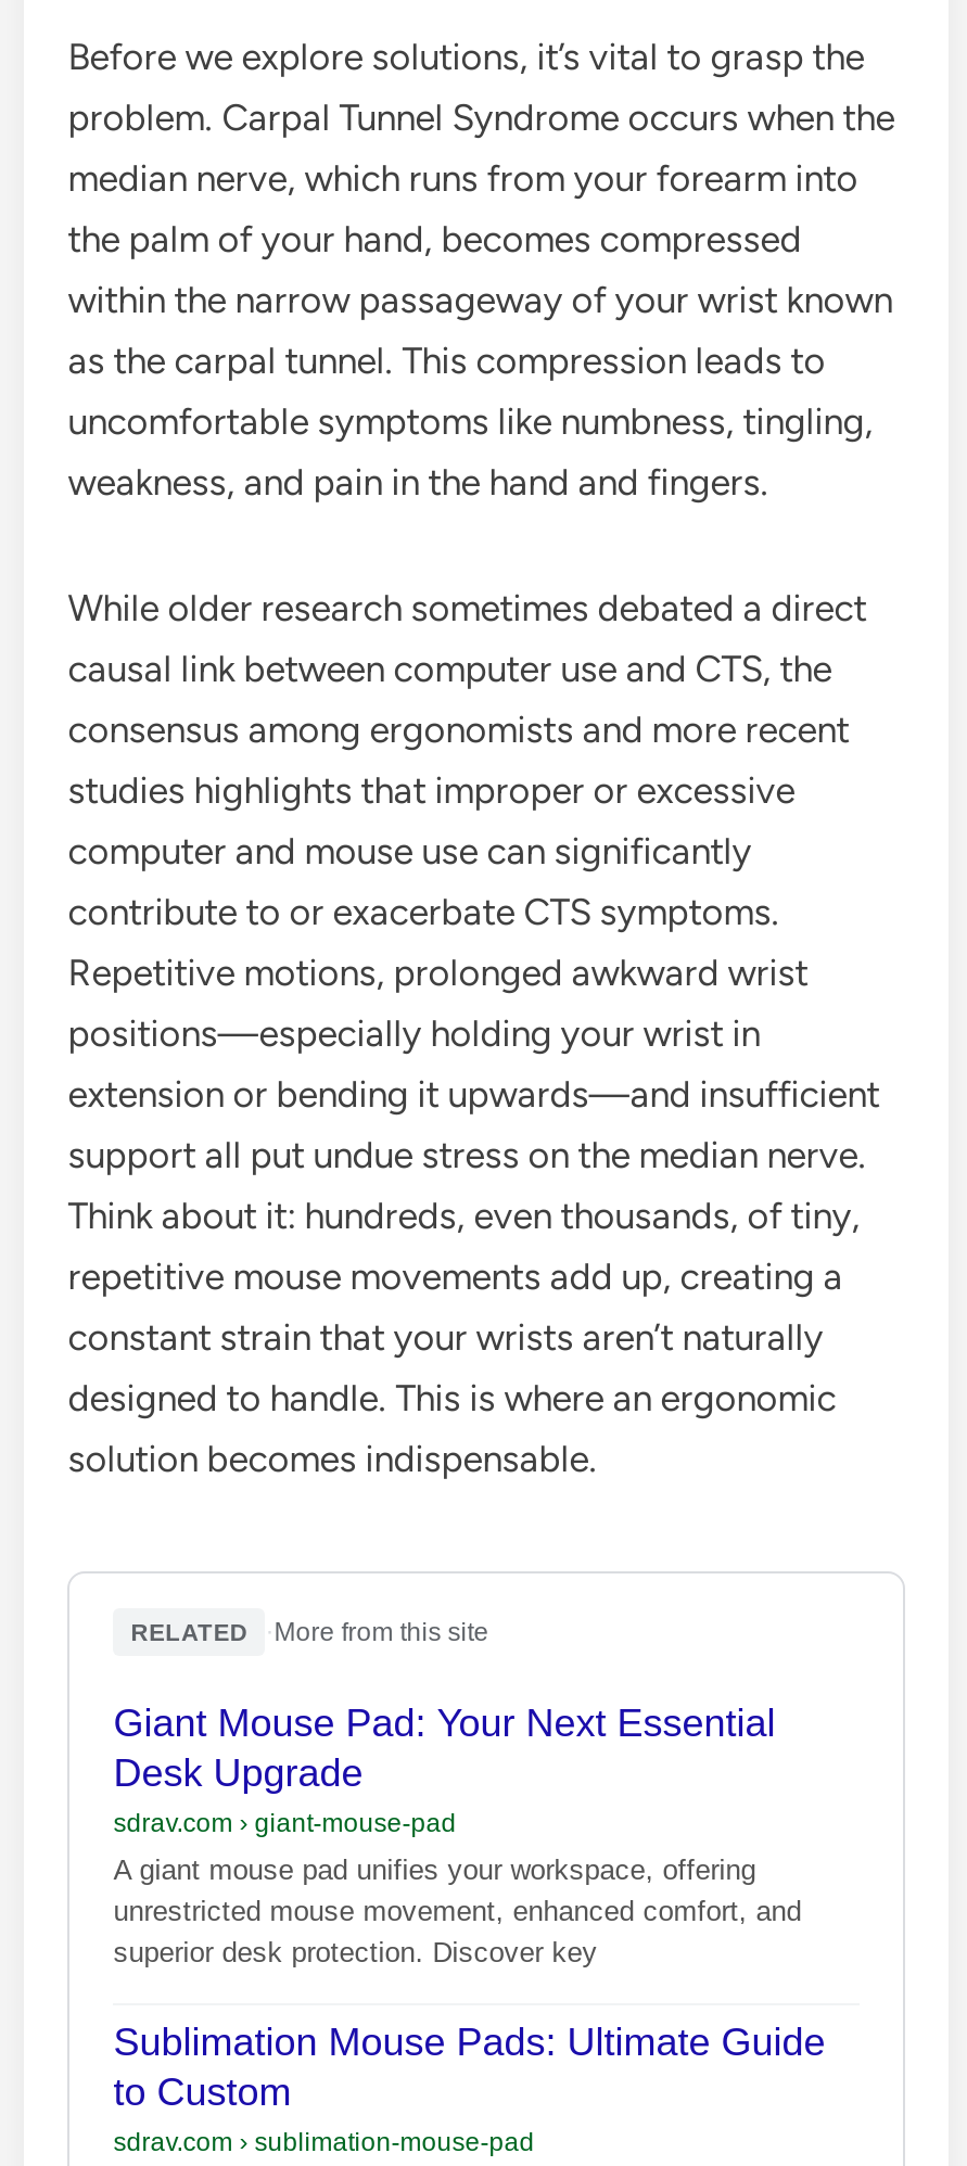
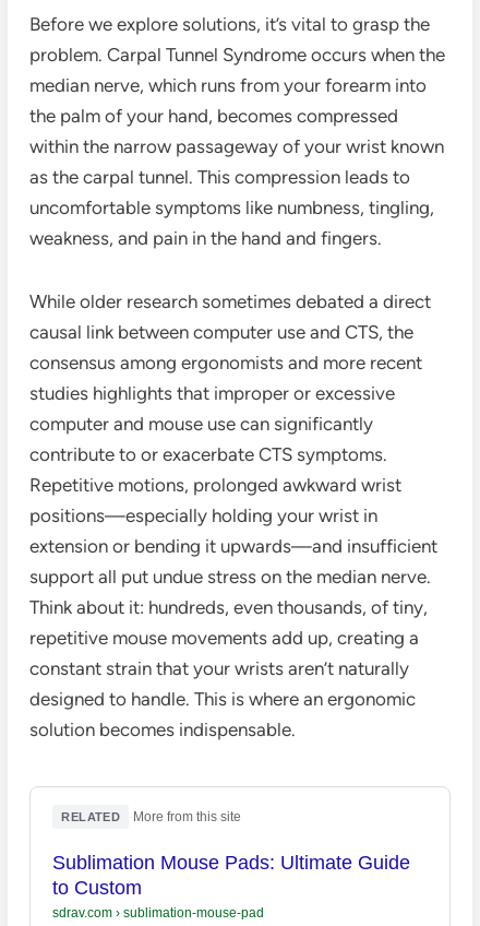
- Giant Mouse Pad: Your Next Essential
- Desk Upgrade
- sdrav.com › giant-mouse-pad
- A giant mouse pad unifies your workspace, offering
- unrestricted mouse movement, enhanced comfort, and
- superior desk protection. Discover key
